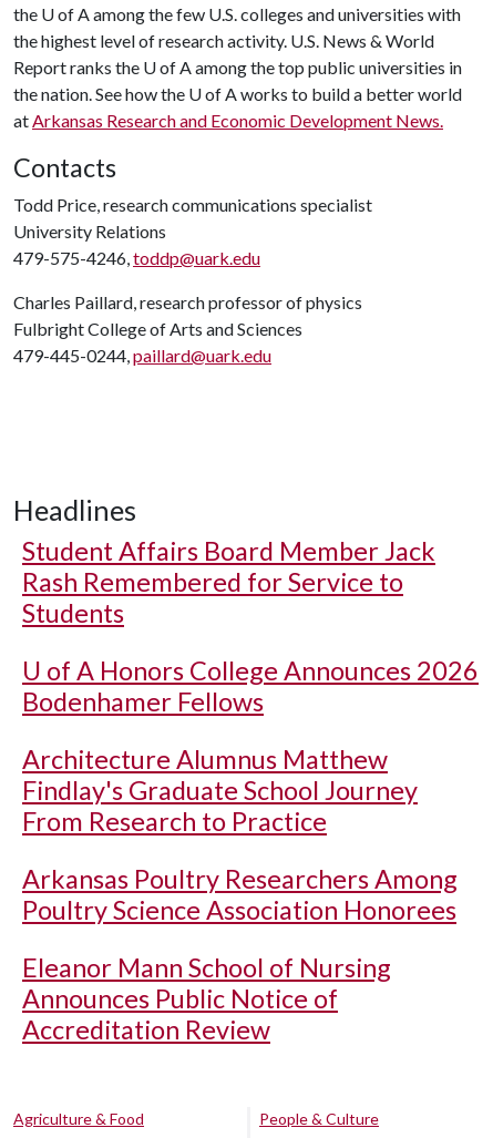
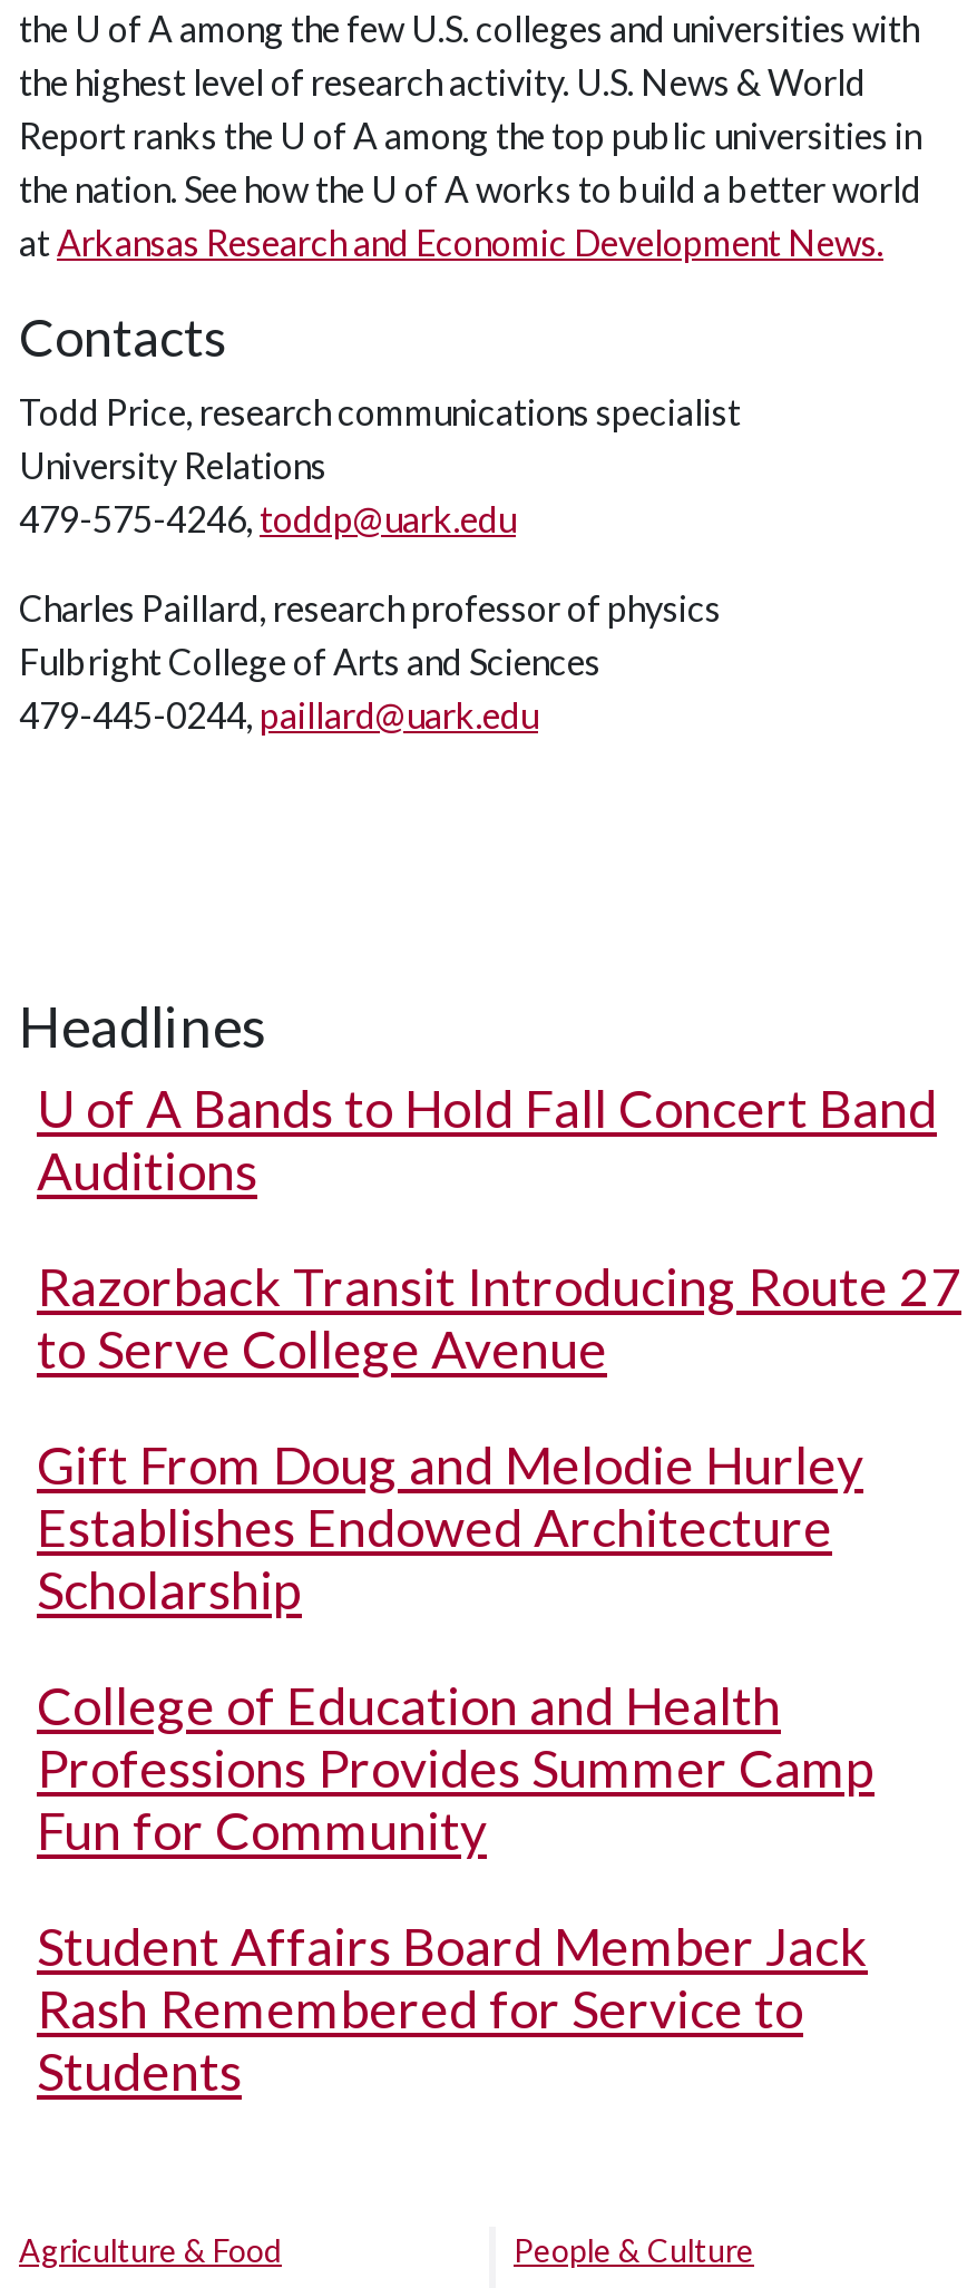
+ U of A Bands to Hold Fall Concert Band
+ Auditions
+ Razorback Transit Introducing Route 27
+ to Serve College Avenue
+ Gift From Doug and Melodie Hurley
+ Establishes Endowed Architecture
+ Scholarship
+ College of Education and Health
+ Professions Provides Summer Camp
+ Fun for Community

moved down: Student Affairs Board Member Jack | Rash Remembered for Service to | Students

- U of A Honors College Announces 2026
- Bodenhamer Fellows
- Architecture Alumnus Matthew
- Findlay's Graduate School Journey
- From Research to Practice
- Arkansas Poultry Researchers Among
- Poultry Science Association Honorees
- Eleanor Mann School of Nursing
- Announces Public Notice of
- Accreditation Review
